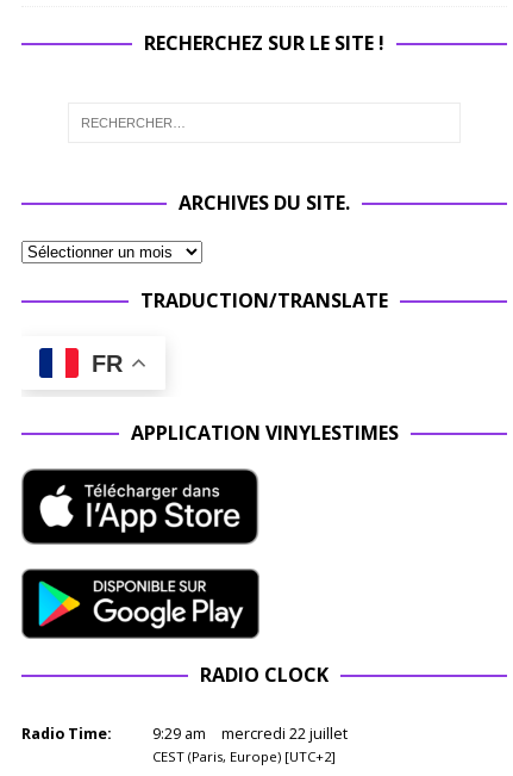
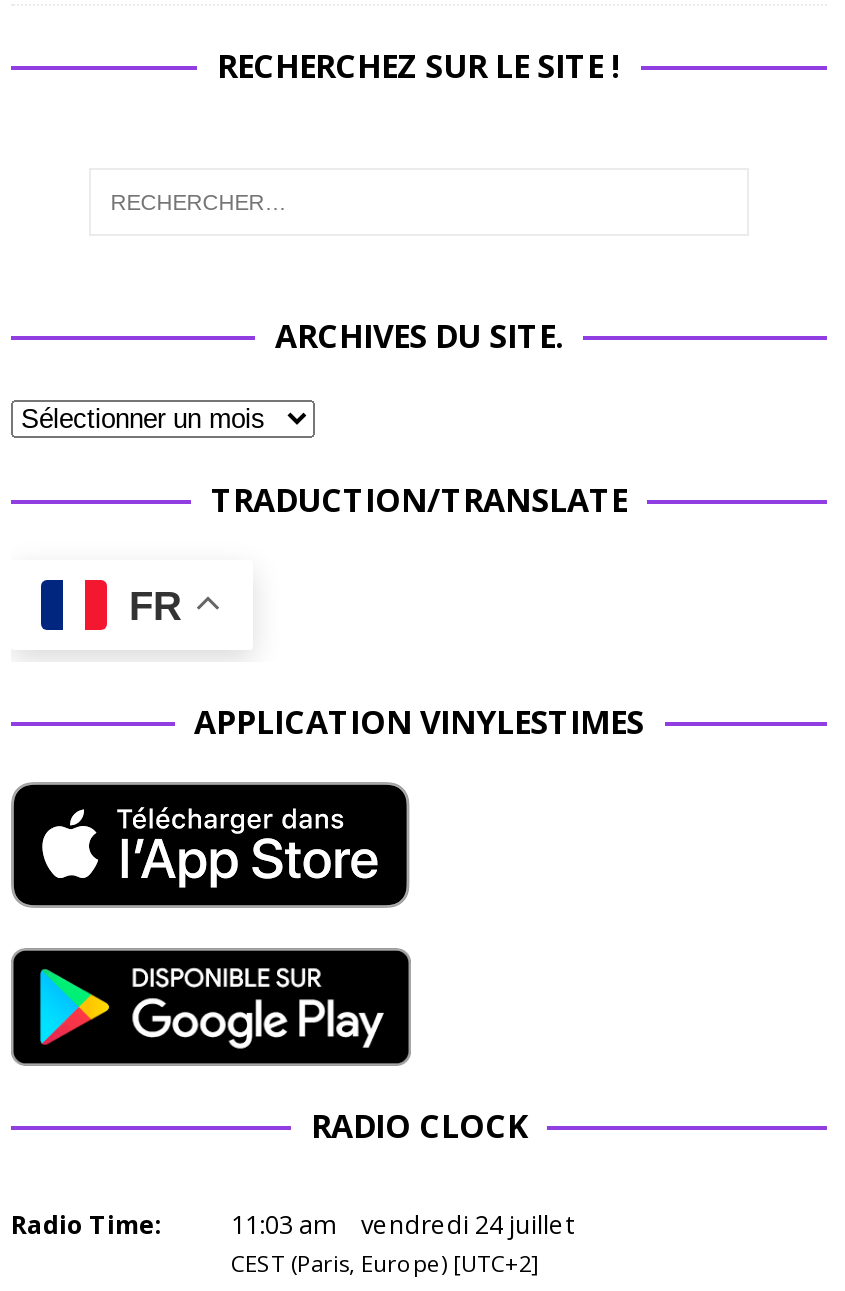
- 9: 29 am
+ 11: 03 am

- mercredi 22 juillet
+ vendredi 24 juillet
